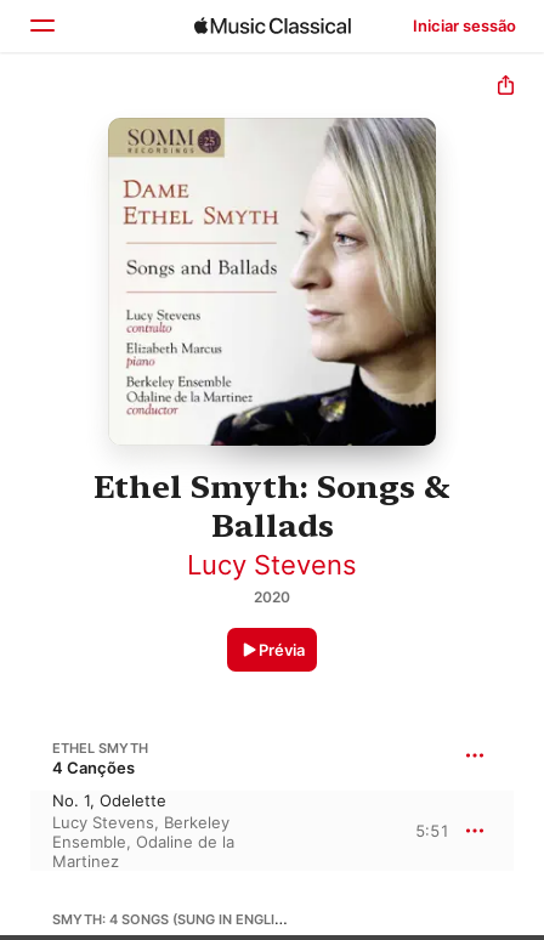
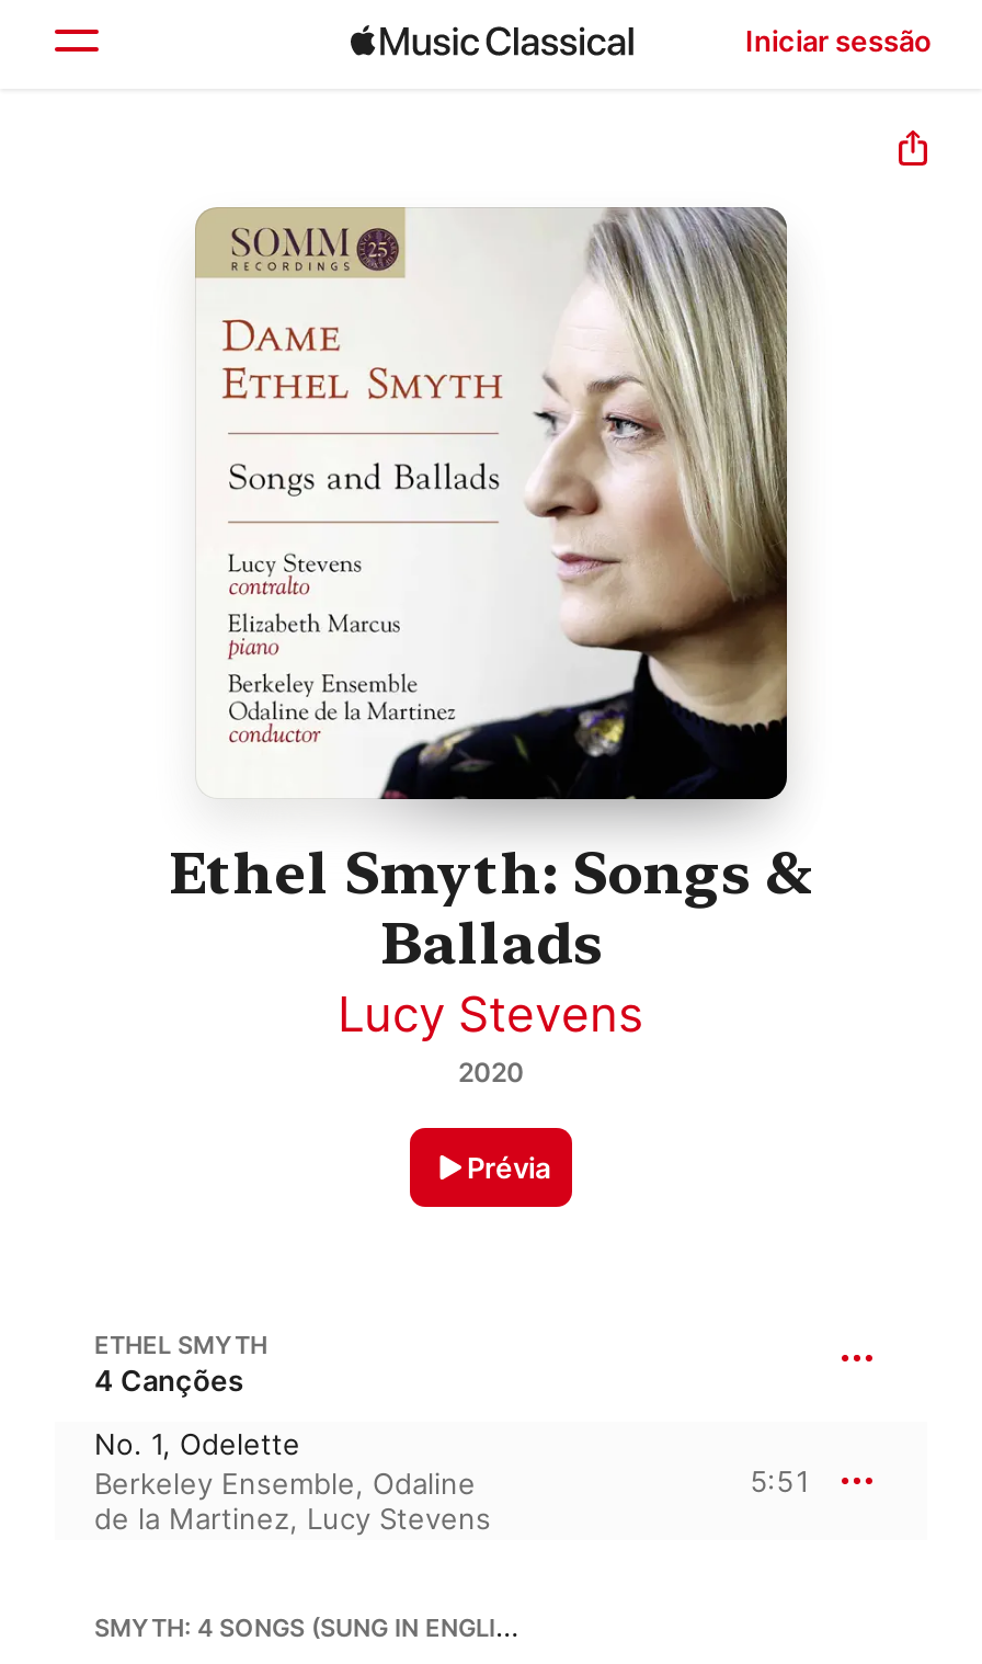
- Lucy Stevens, Berkeley
- Ensemble, Odaline de la
- Martinez
+ Berkeley Ensemble, Odaline
+ de la Martinez, Lucy Stevens
